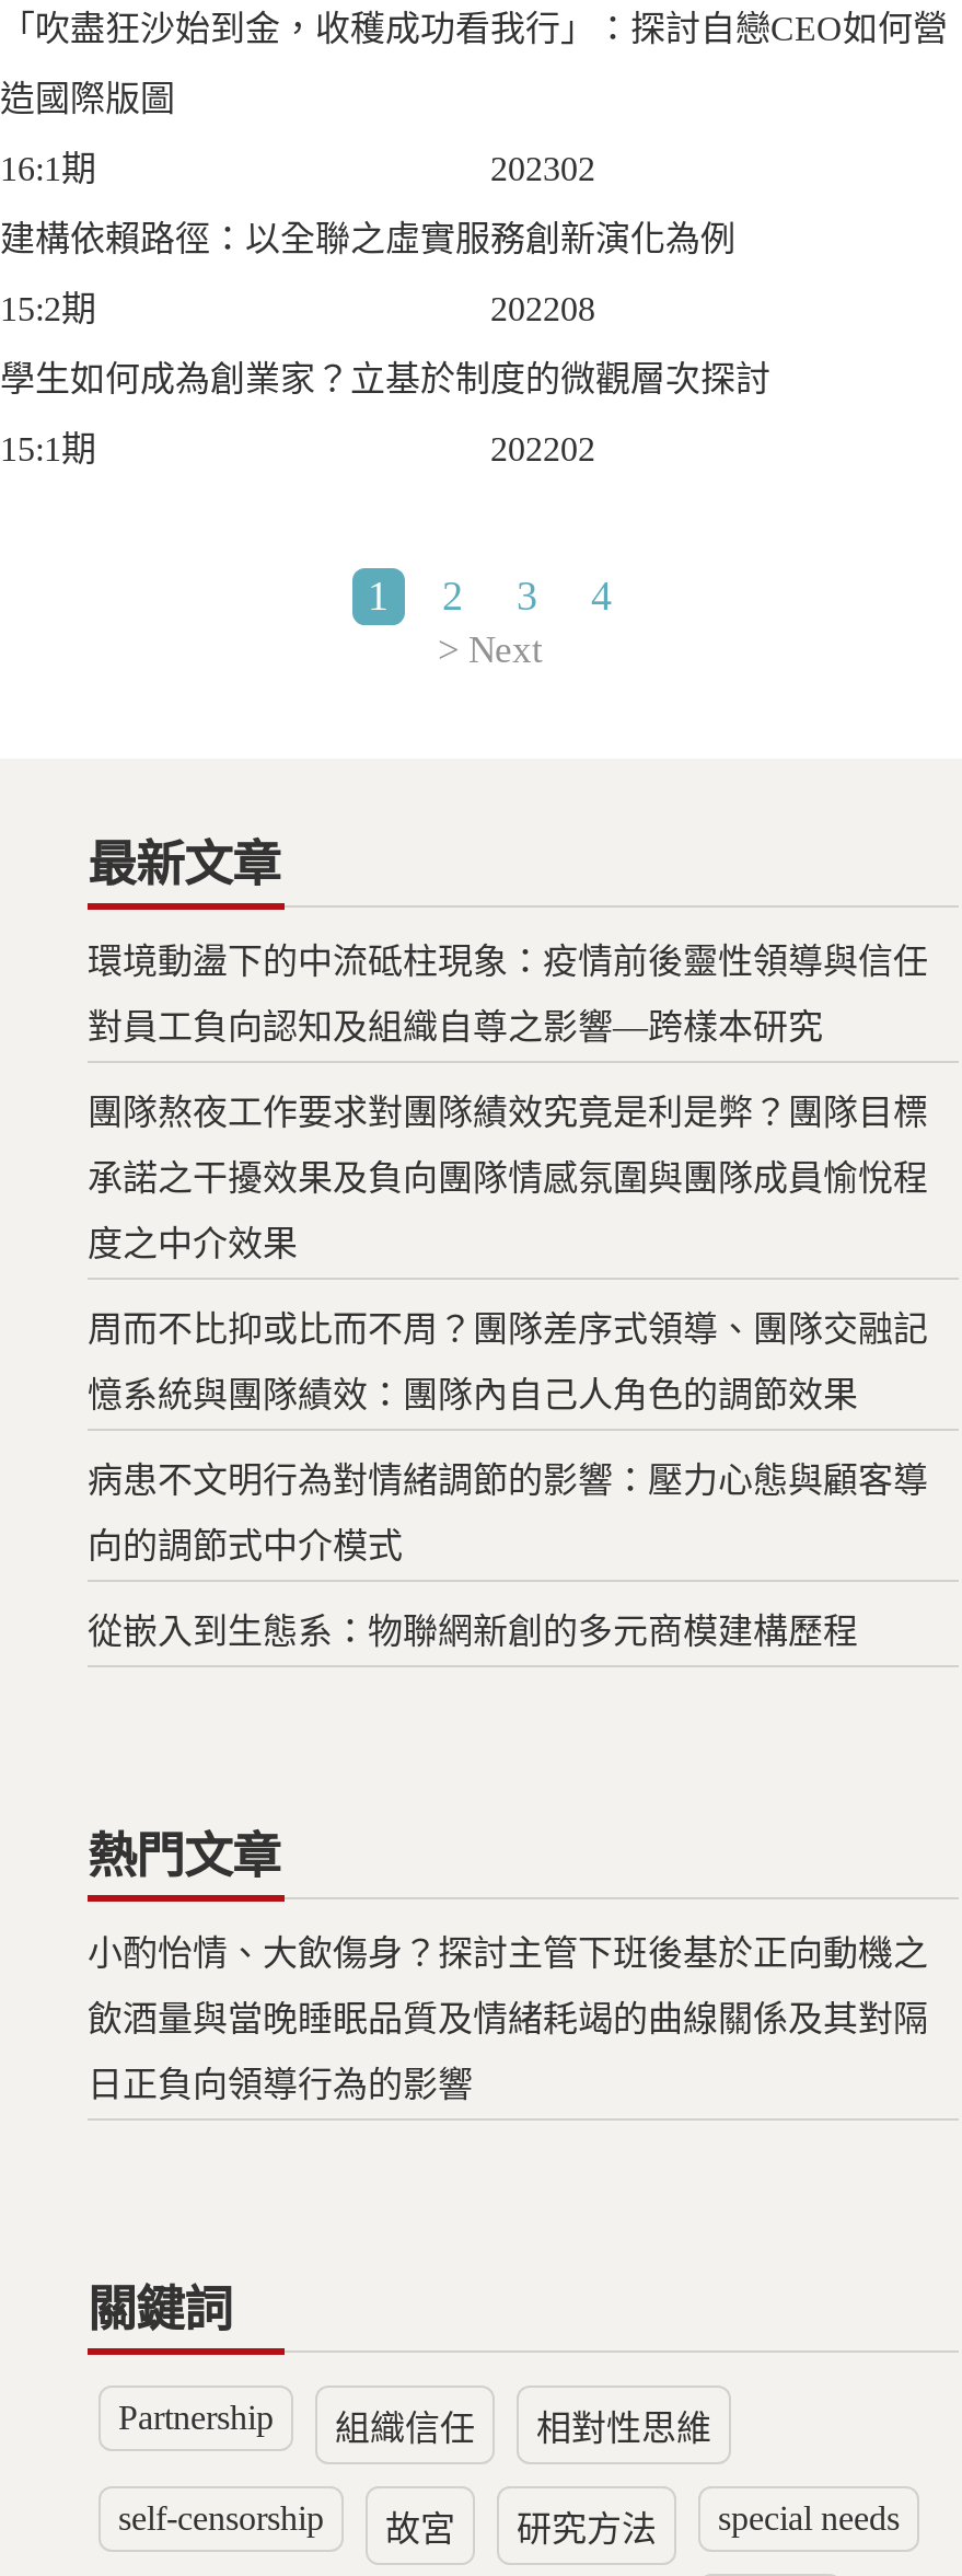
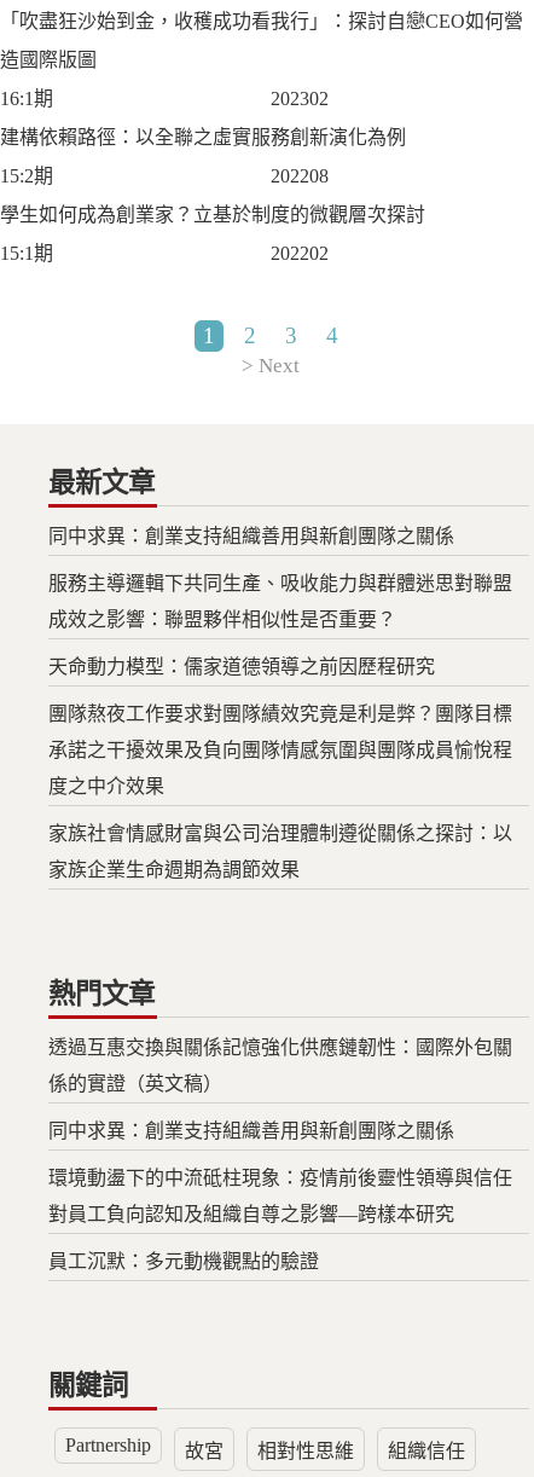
+ 同中求異：創業支持組織善用與新創團隊之關係
+ 服務主導邏輯下共同生產、吸收能力與群體迷思對聯盟
+ 成效之影響：聯盟夥伴相似性是否重要？
+ 天命動力模型：儒家道德領導之前因歷程研究

moved down: 環境動盪下的中流砥柱現象：疫情前後靈性領導與信任 | 對員工負向認知及組織自尊之影響—跨樣本研究

moved down: 團隊熬夜工作要求對團隊績效究竟是利是弊？團隊目標 | 承諾之干擾效果及負向團隊情感氛圍與團隊成員愉悅程 | 度之中介效果

- 周而不比抑或比而不周？團隊差序式領導、團隊交融記
- 憶系統與團隊績效：團隊內自己人角色的調節效果
- 病患不文明行為對情緒調節的影響：壓力心態與顧客導
- 向的調節式中介模式
- 從嵌入到生態系：物聯網新創的多元商模建構歷程
+ 家族社會情感財富與公司治理體制遵從關係之探討：以
+ 家族企業生命週期為調節效果

moved up: 熱門文章

- 小酌怡情、大飲傷身？探討主管下班後基於正向動機之
- 飲酒量與當晚睡眠品質及情緒耗竭的曲線關係及其對隔
- 日正負向領導行為的影響
+ 透過互惠交換與關係記憶強化供應鏈韌性：國際外包關
+ 係的實證（英文稿）
+ 同中求異：創業支持組織善用與新創團隊之關係
+ 員工沉默：多元動機觀點的驗證

moved down: 關鍵詞 | Partnership

moved down: 相對性思維 | 組織信任

- self-censorship

- 研究方法
- special needs
